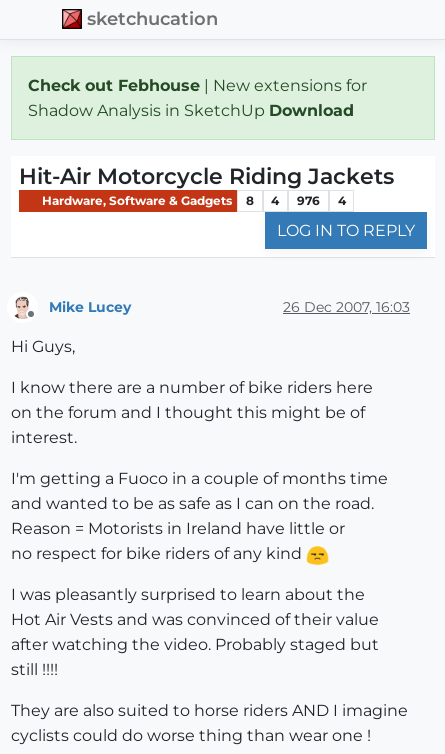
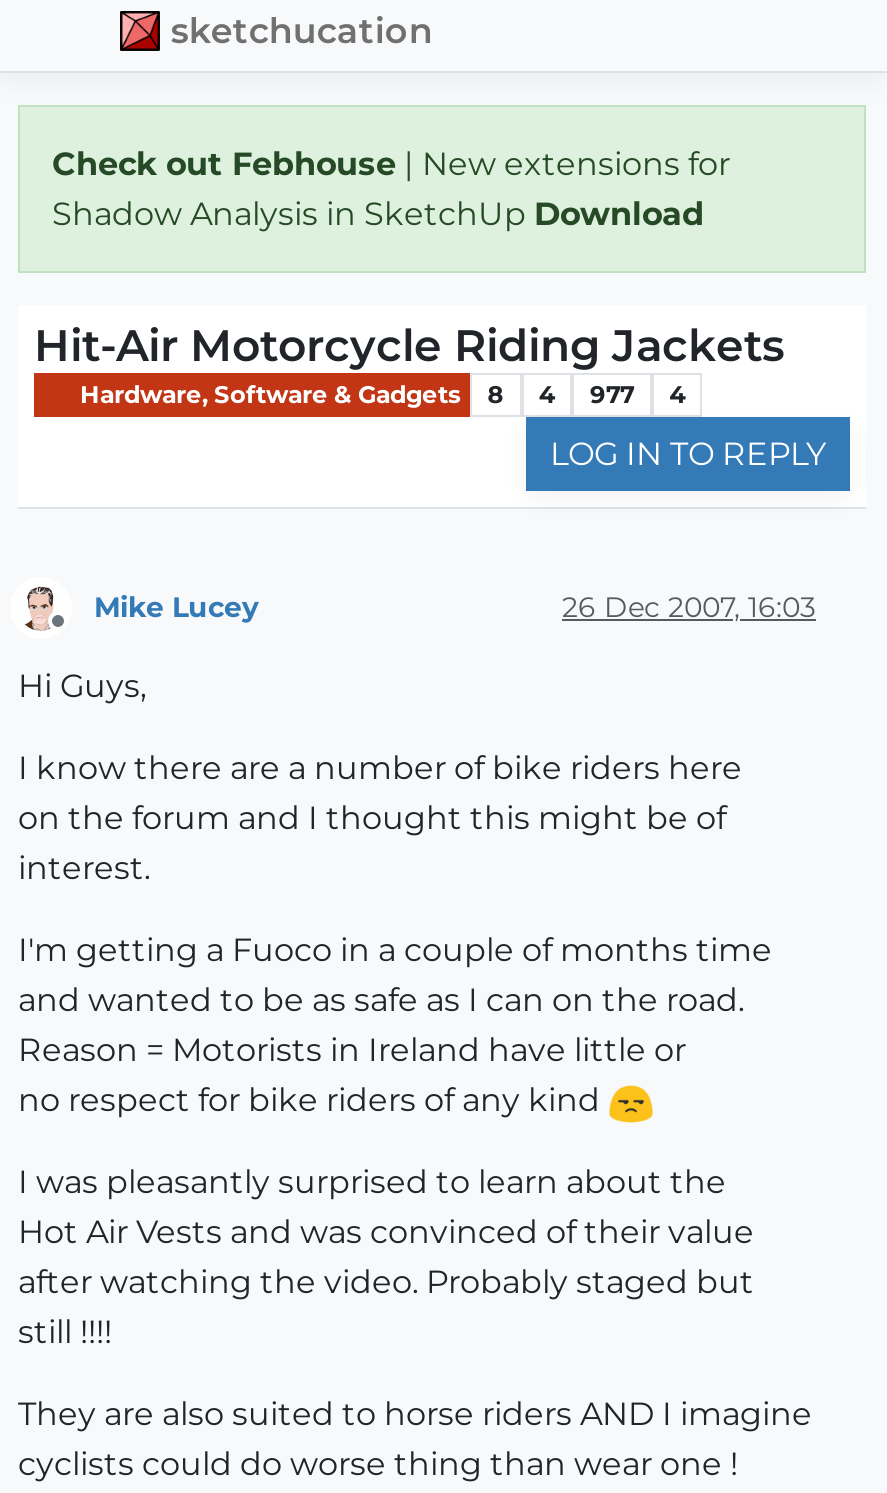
- Hardware, Software & Gadgets 8 4 976 4
+ Hardware, Software & Gadgets 8 4 977 4
